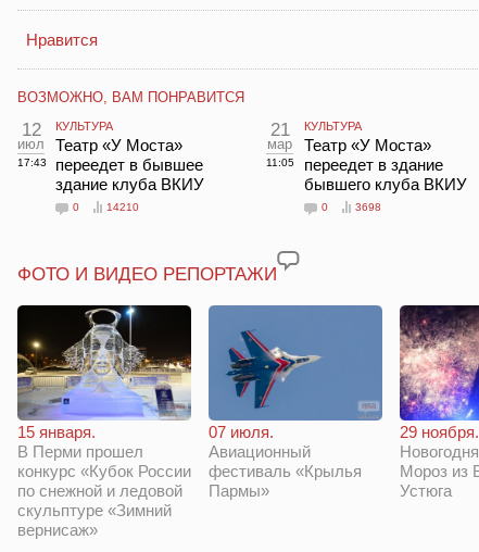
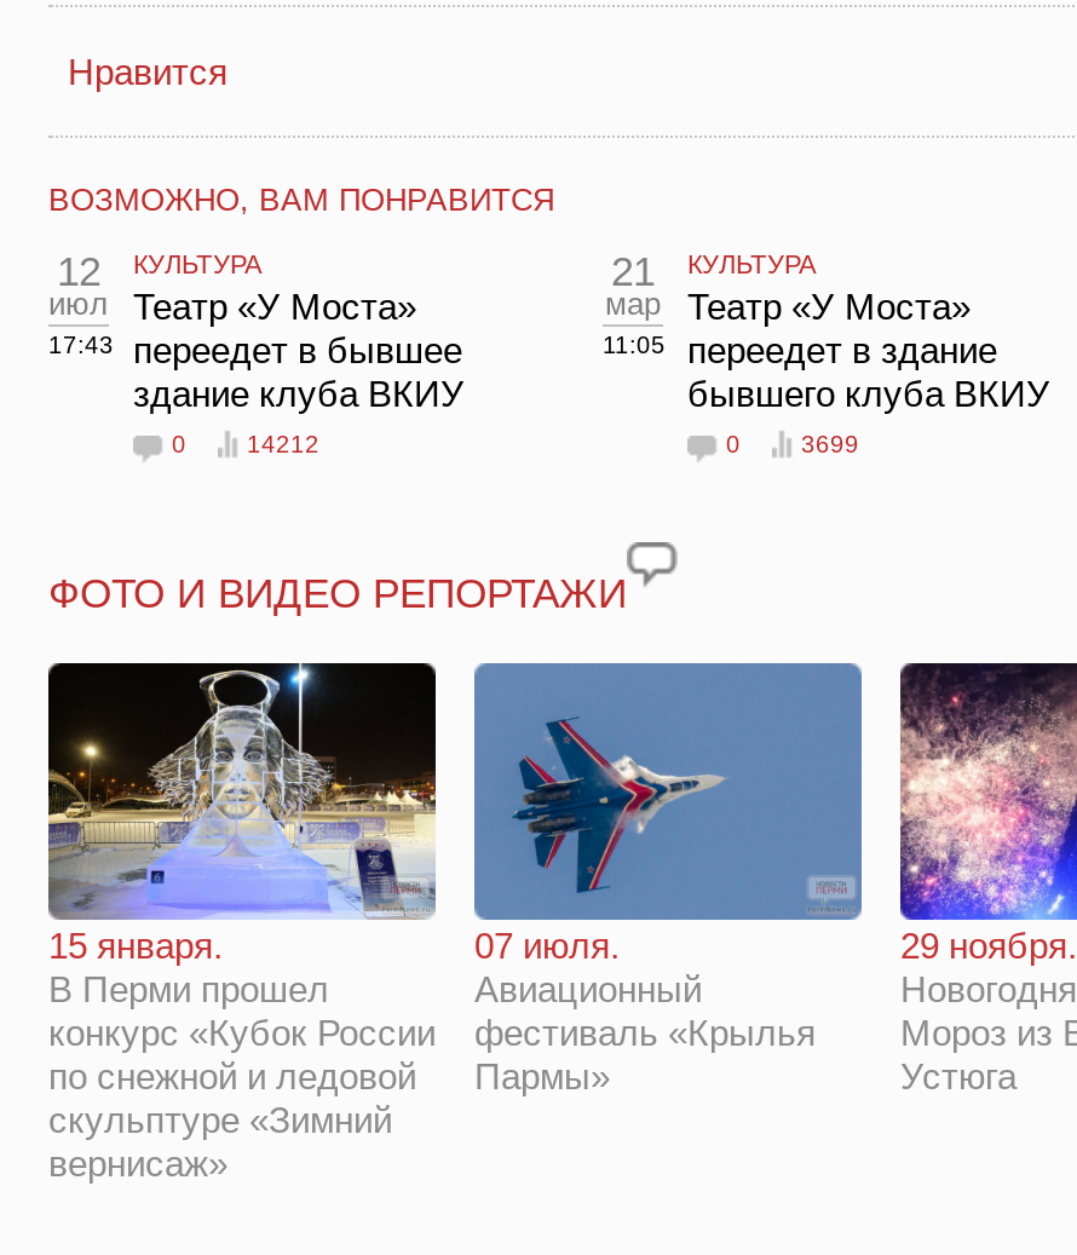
- 14210
+ 14212

- 3698
+ 3699
